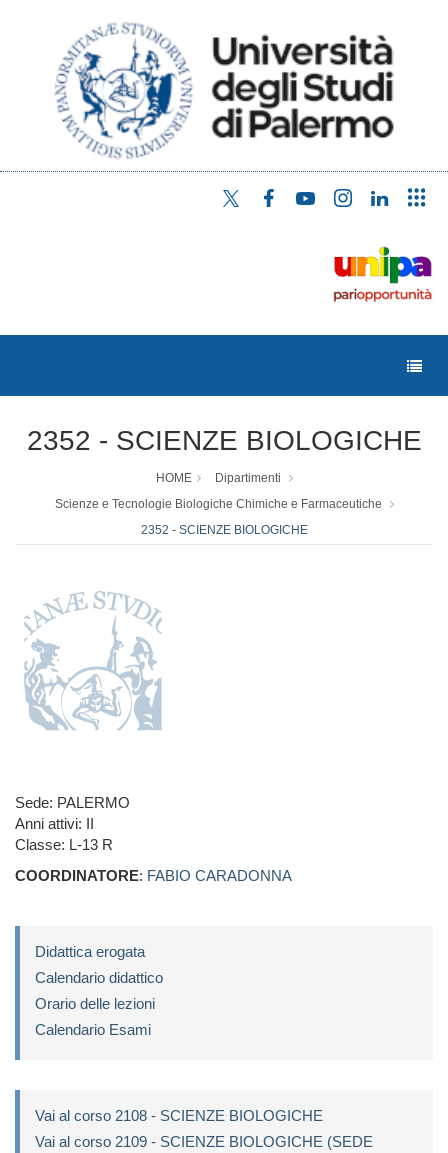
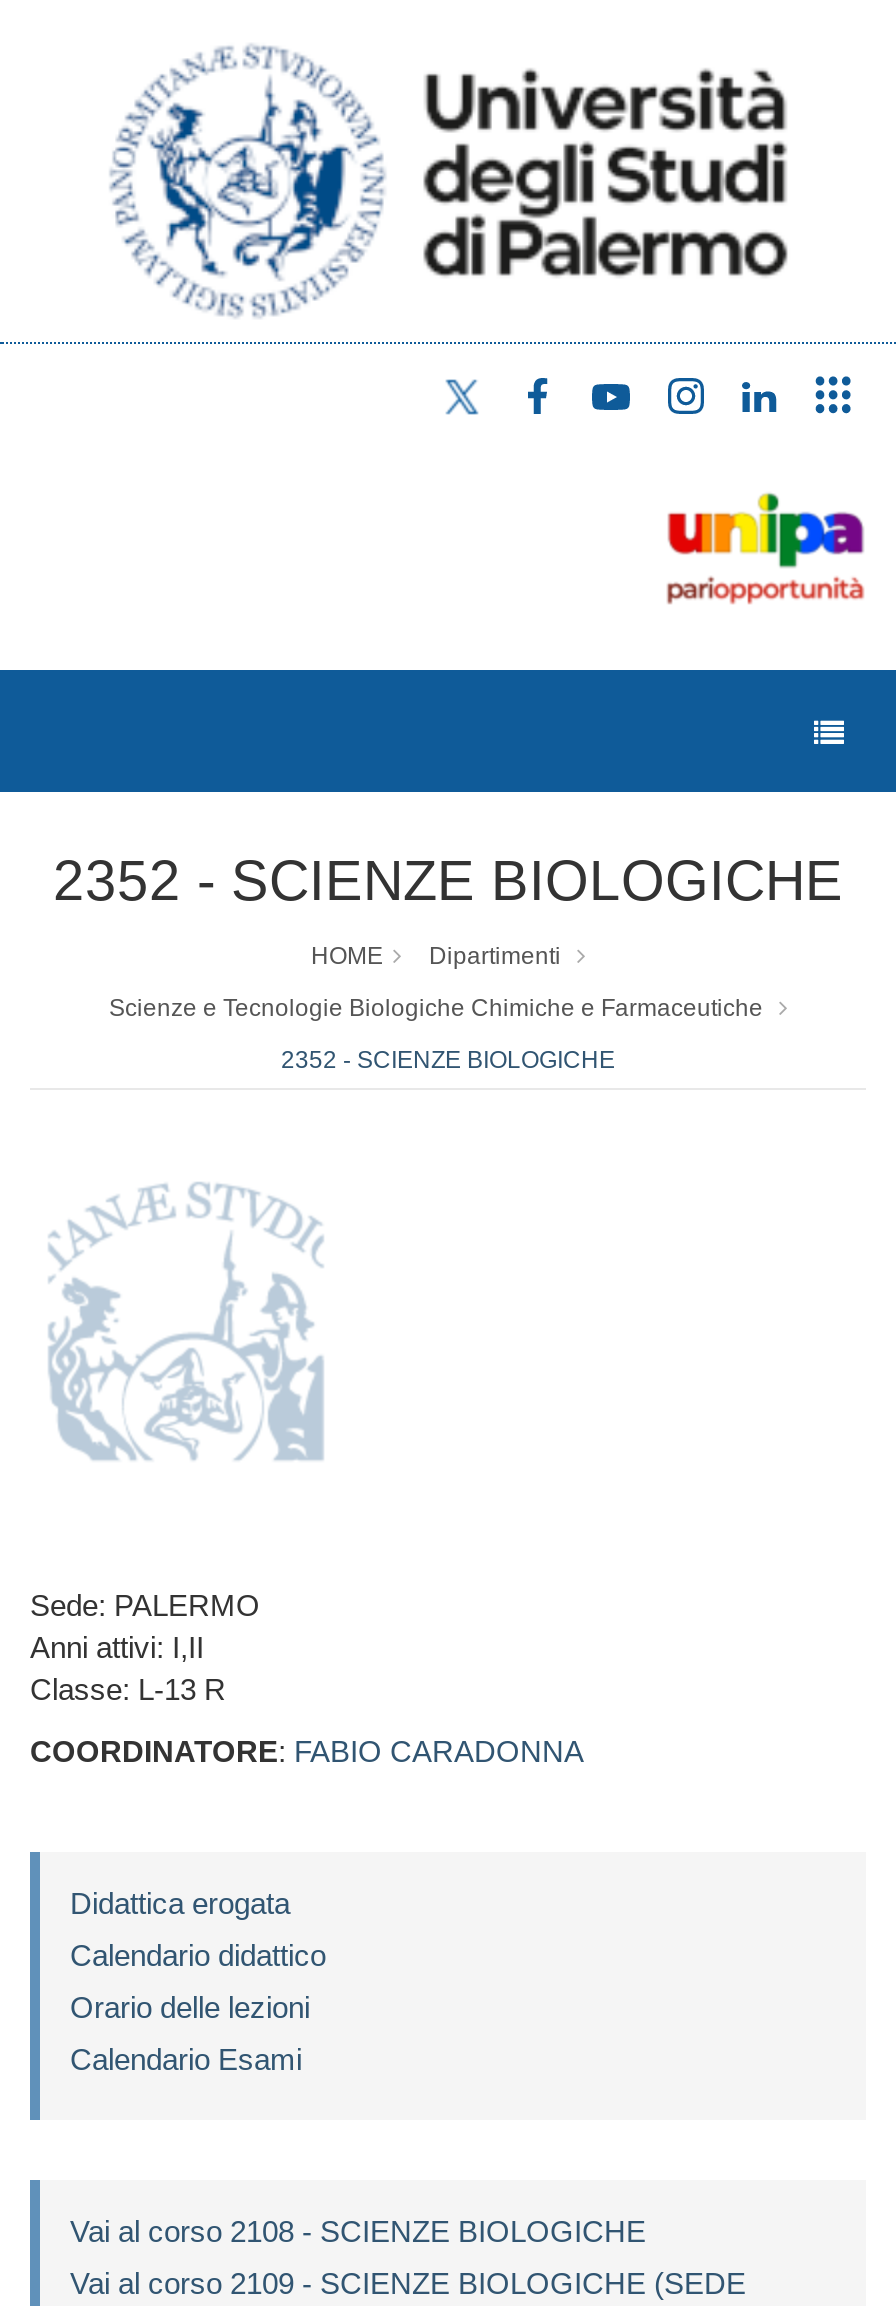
- Anni attivi: II
+ Anni attivi: I,II
